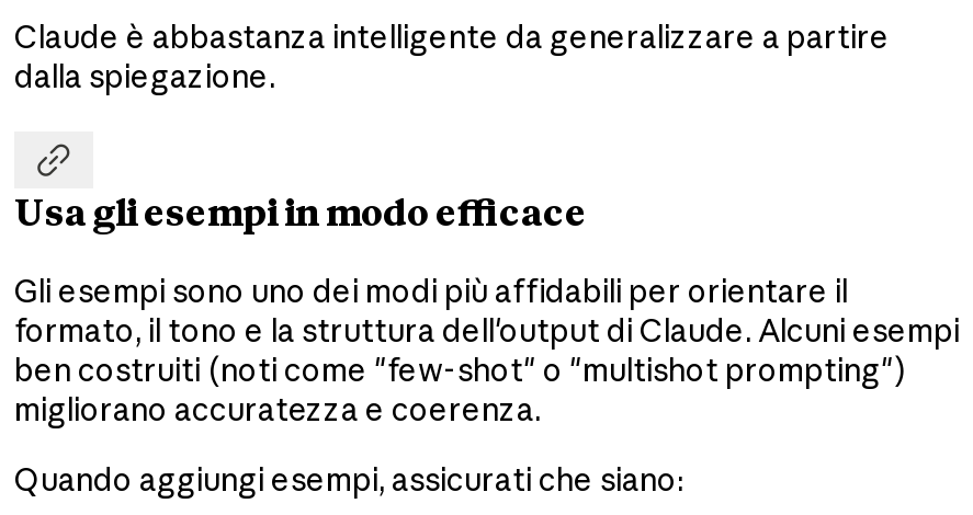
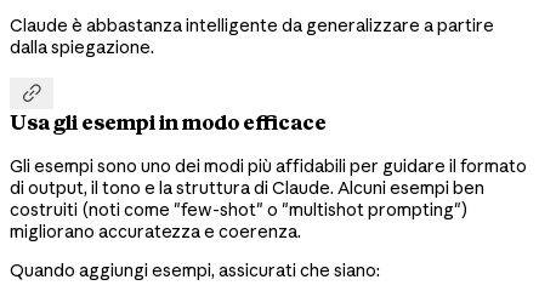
- Gli esempi sono uno dei modi più affidabili per orientare il
- formato, il tono e la struttura dell'output di Claude. Alcuni esempi
- ben costruiti (noti come "few-shot" o "multishot prompting")
+ Gli esempi sono uno dei modi più affidabili per guidare il formato
+ di output, il tono e la struttura di Claude. Alcuni esempi ben
+ costruiti (noti come "few-shot" o "multishot prompting")
